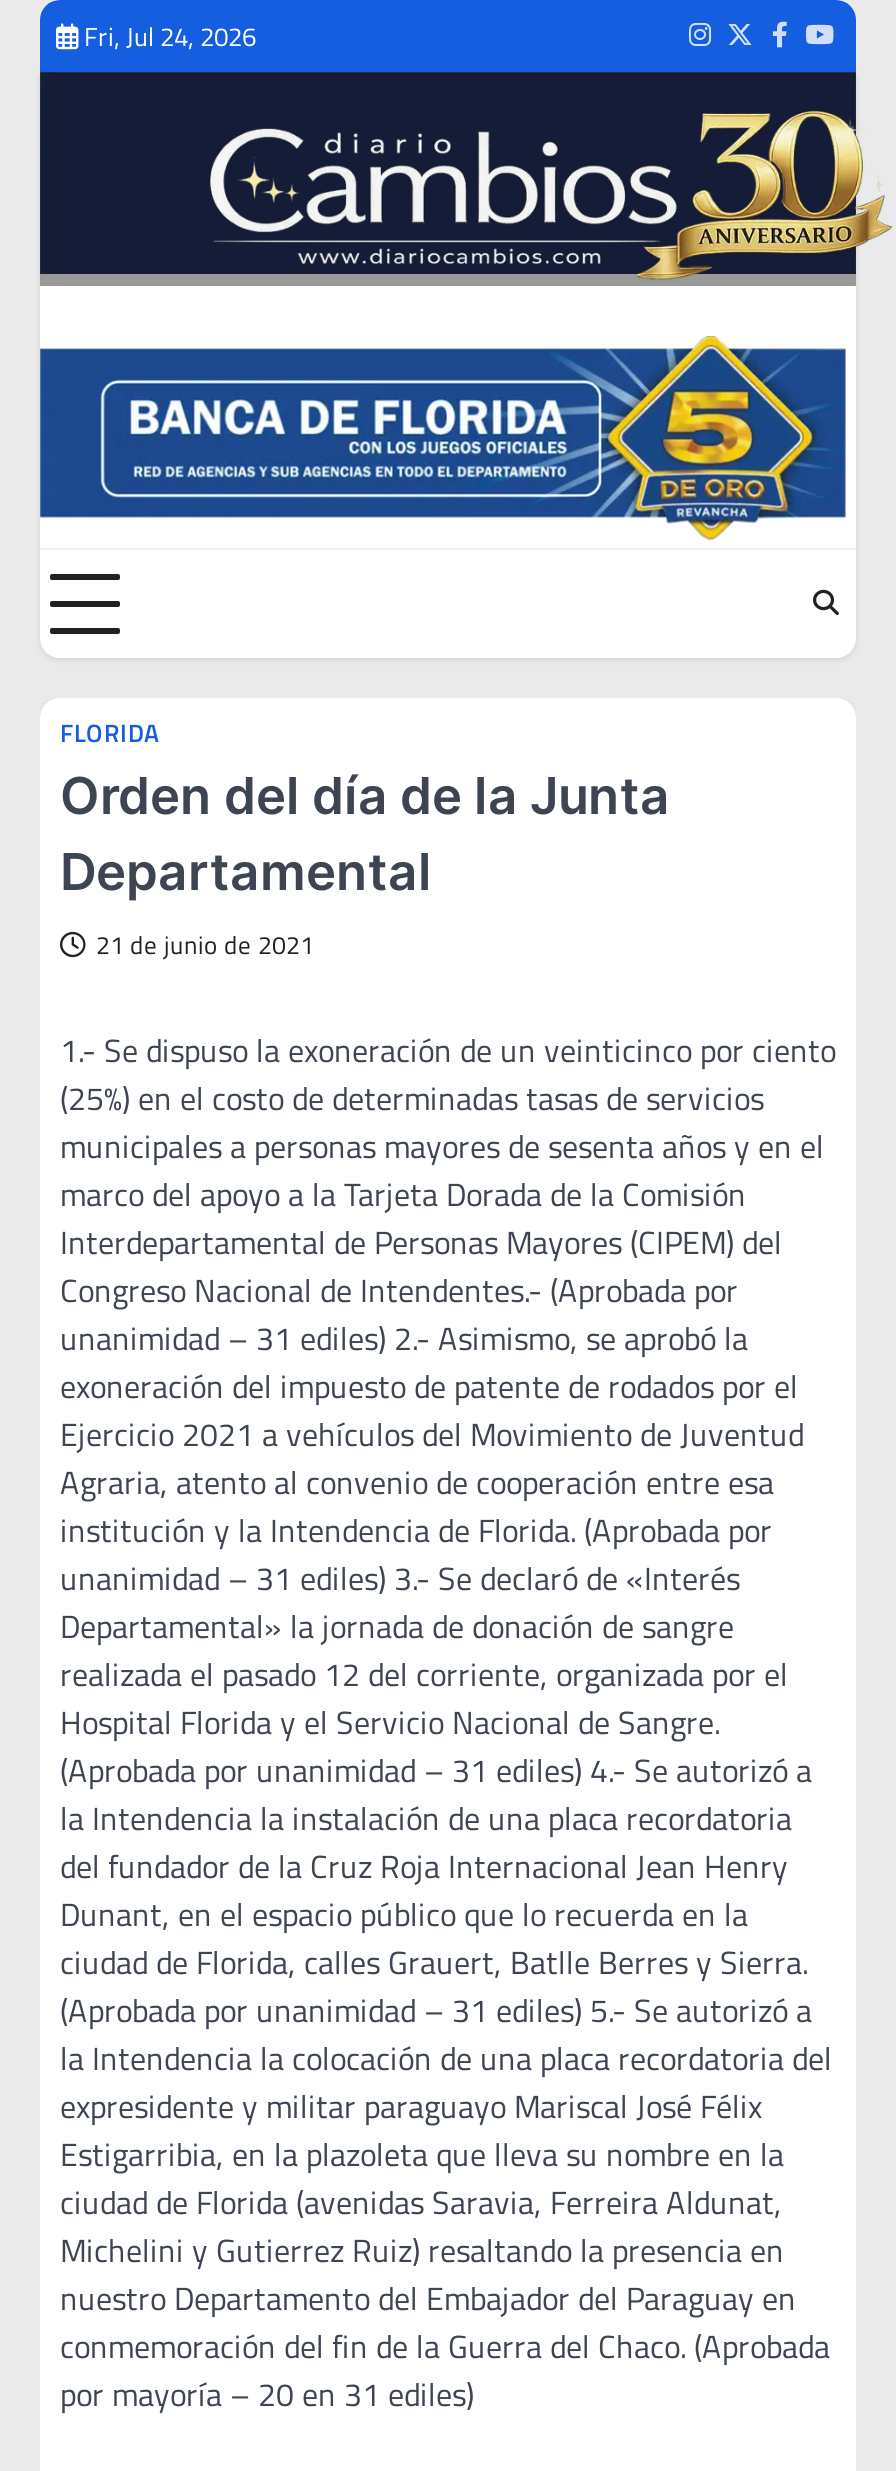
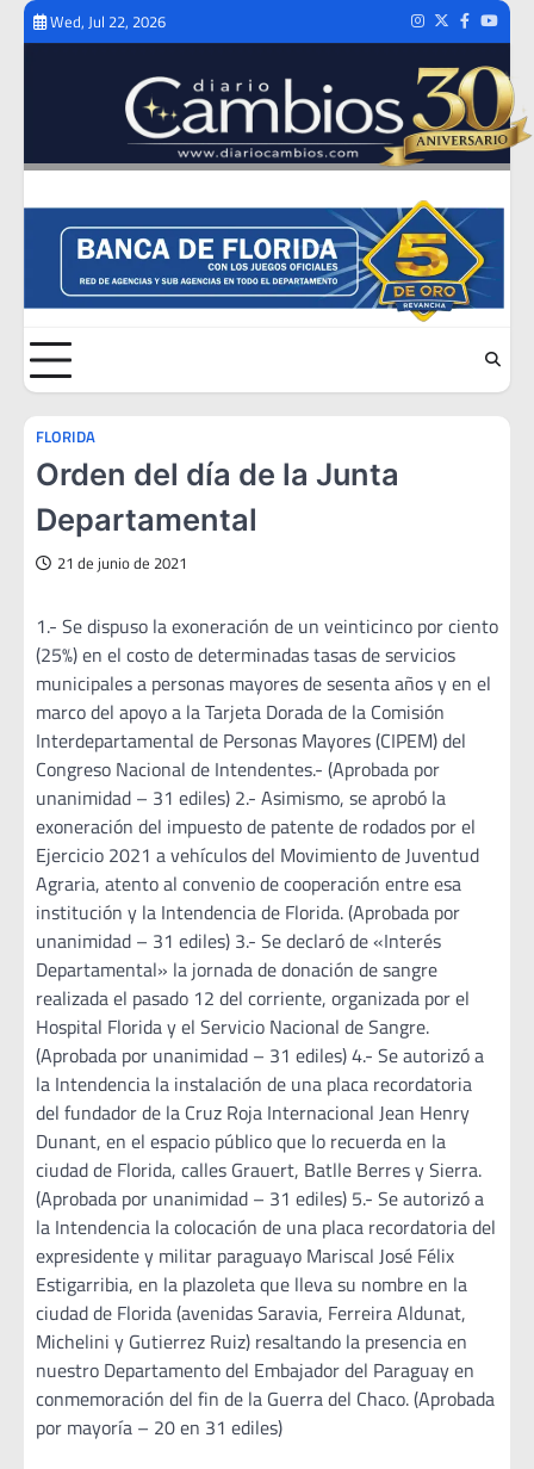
- Fri, Jul 24, 2026
+ Wed, Jul 22, 2026
